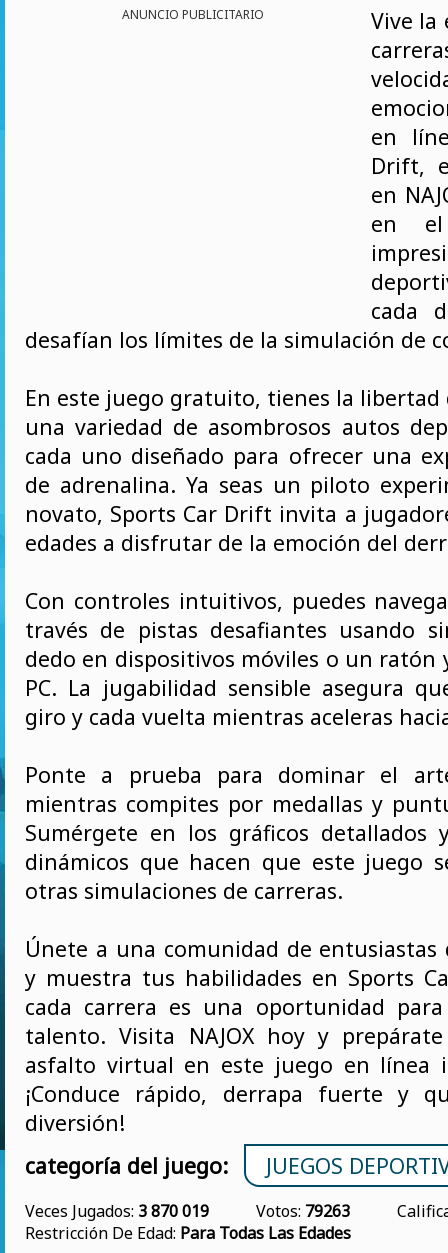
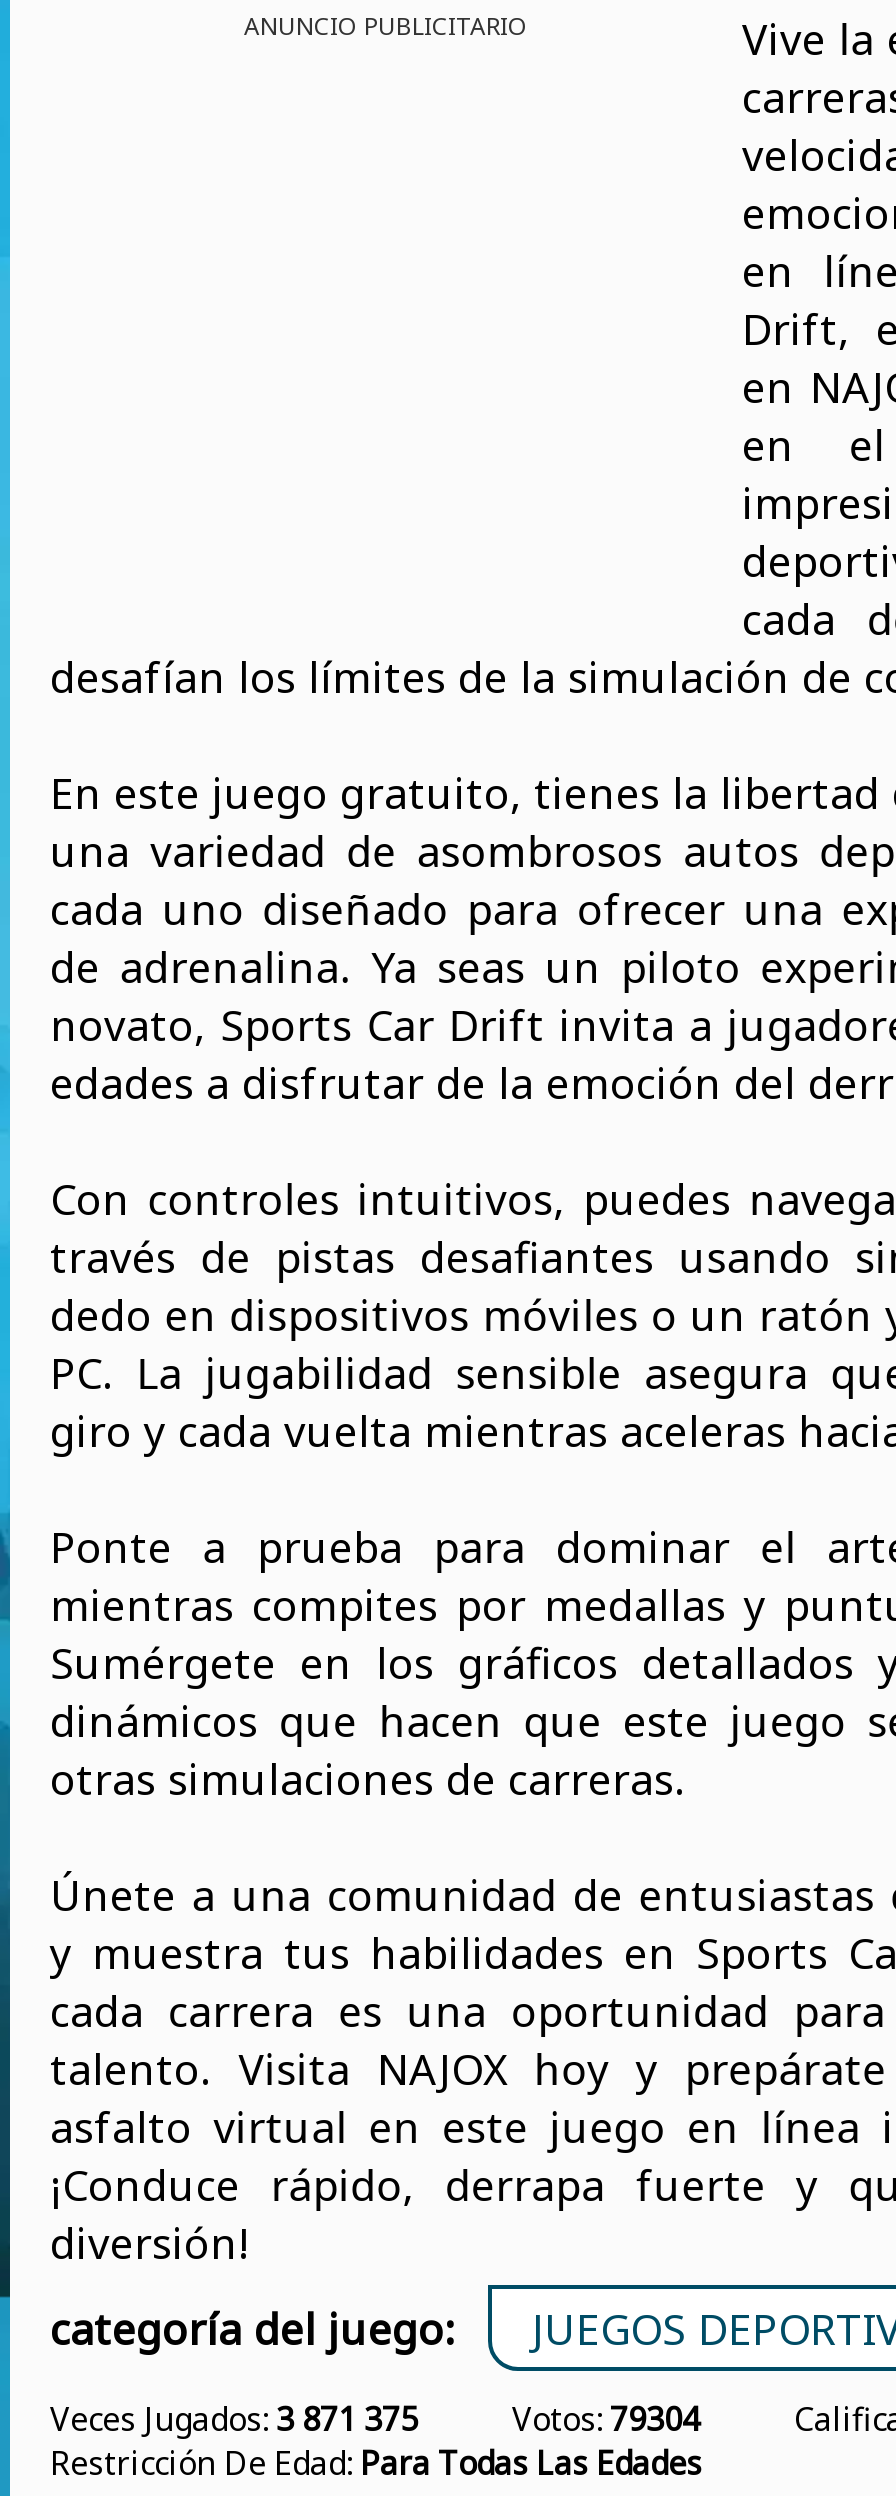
- Veces Jugados: 3 870 019
+ Veces Jugados: 3 871 375

- Votos: 79263
+ Votos: 79304
